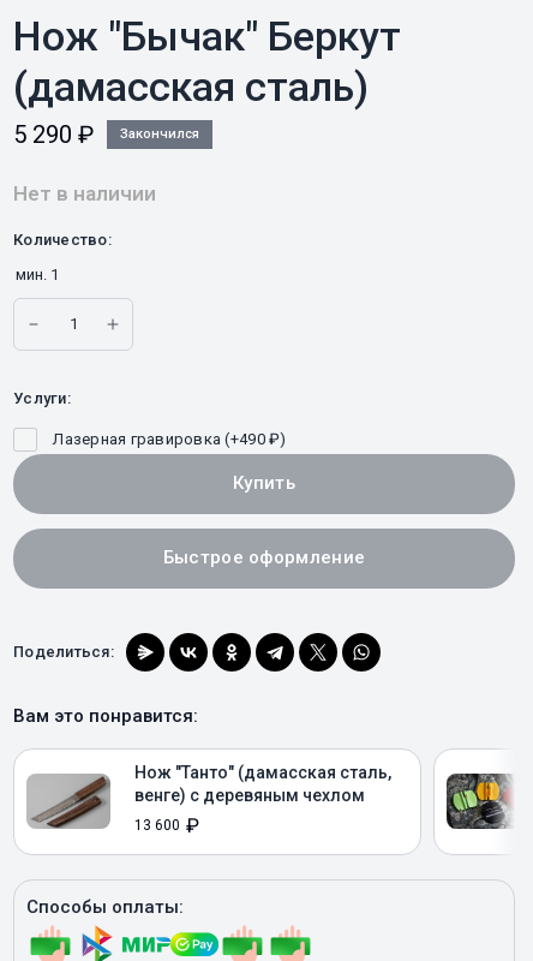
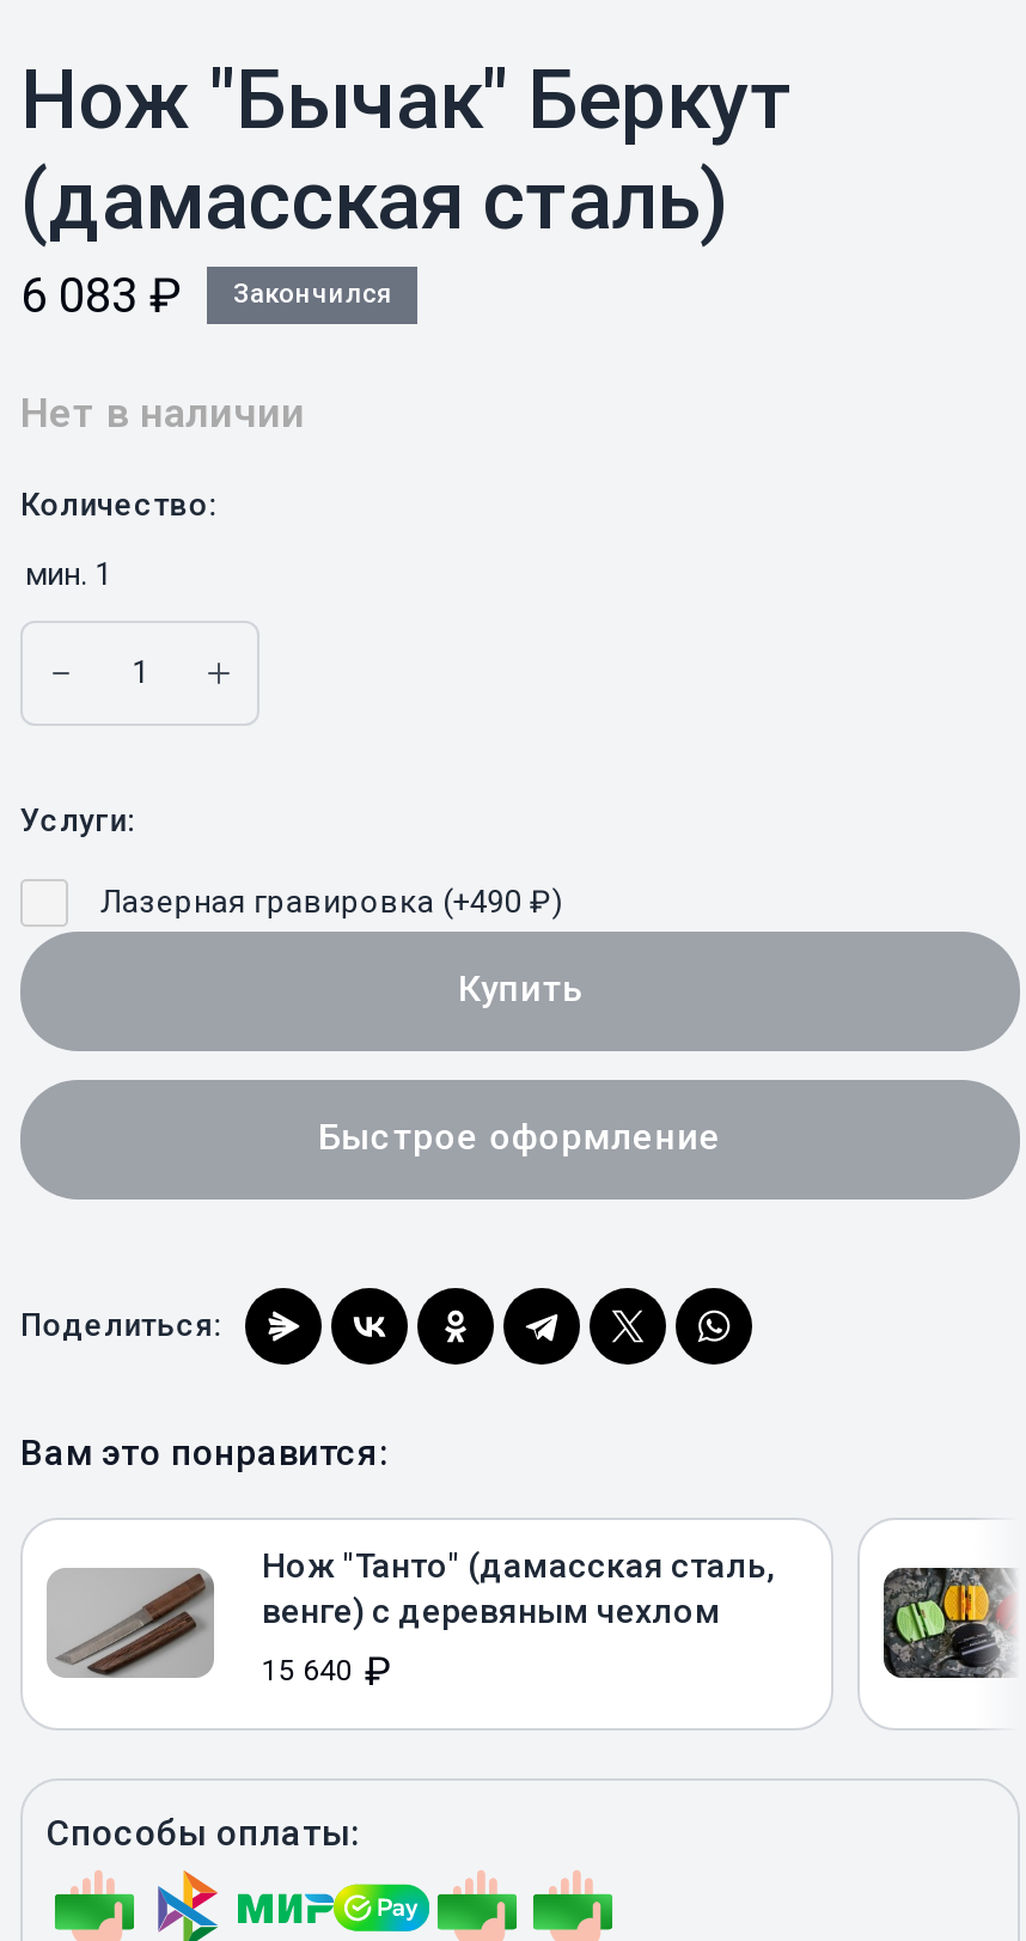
- 5 290 ₽ Закончился
+ 6 083 ₽ Закончился

- 13 600 ₽
+ 15 640 ₽
